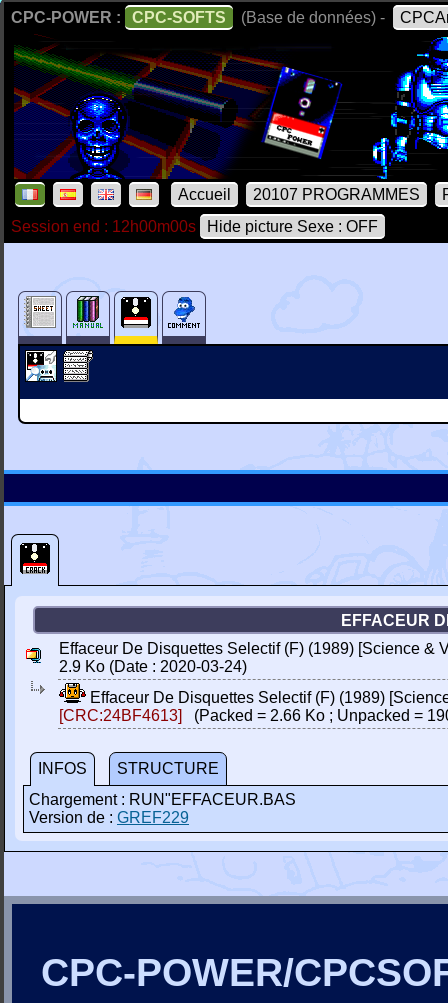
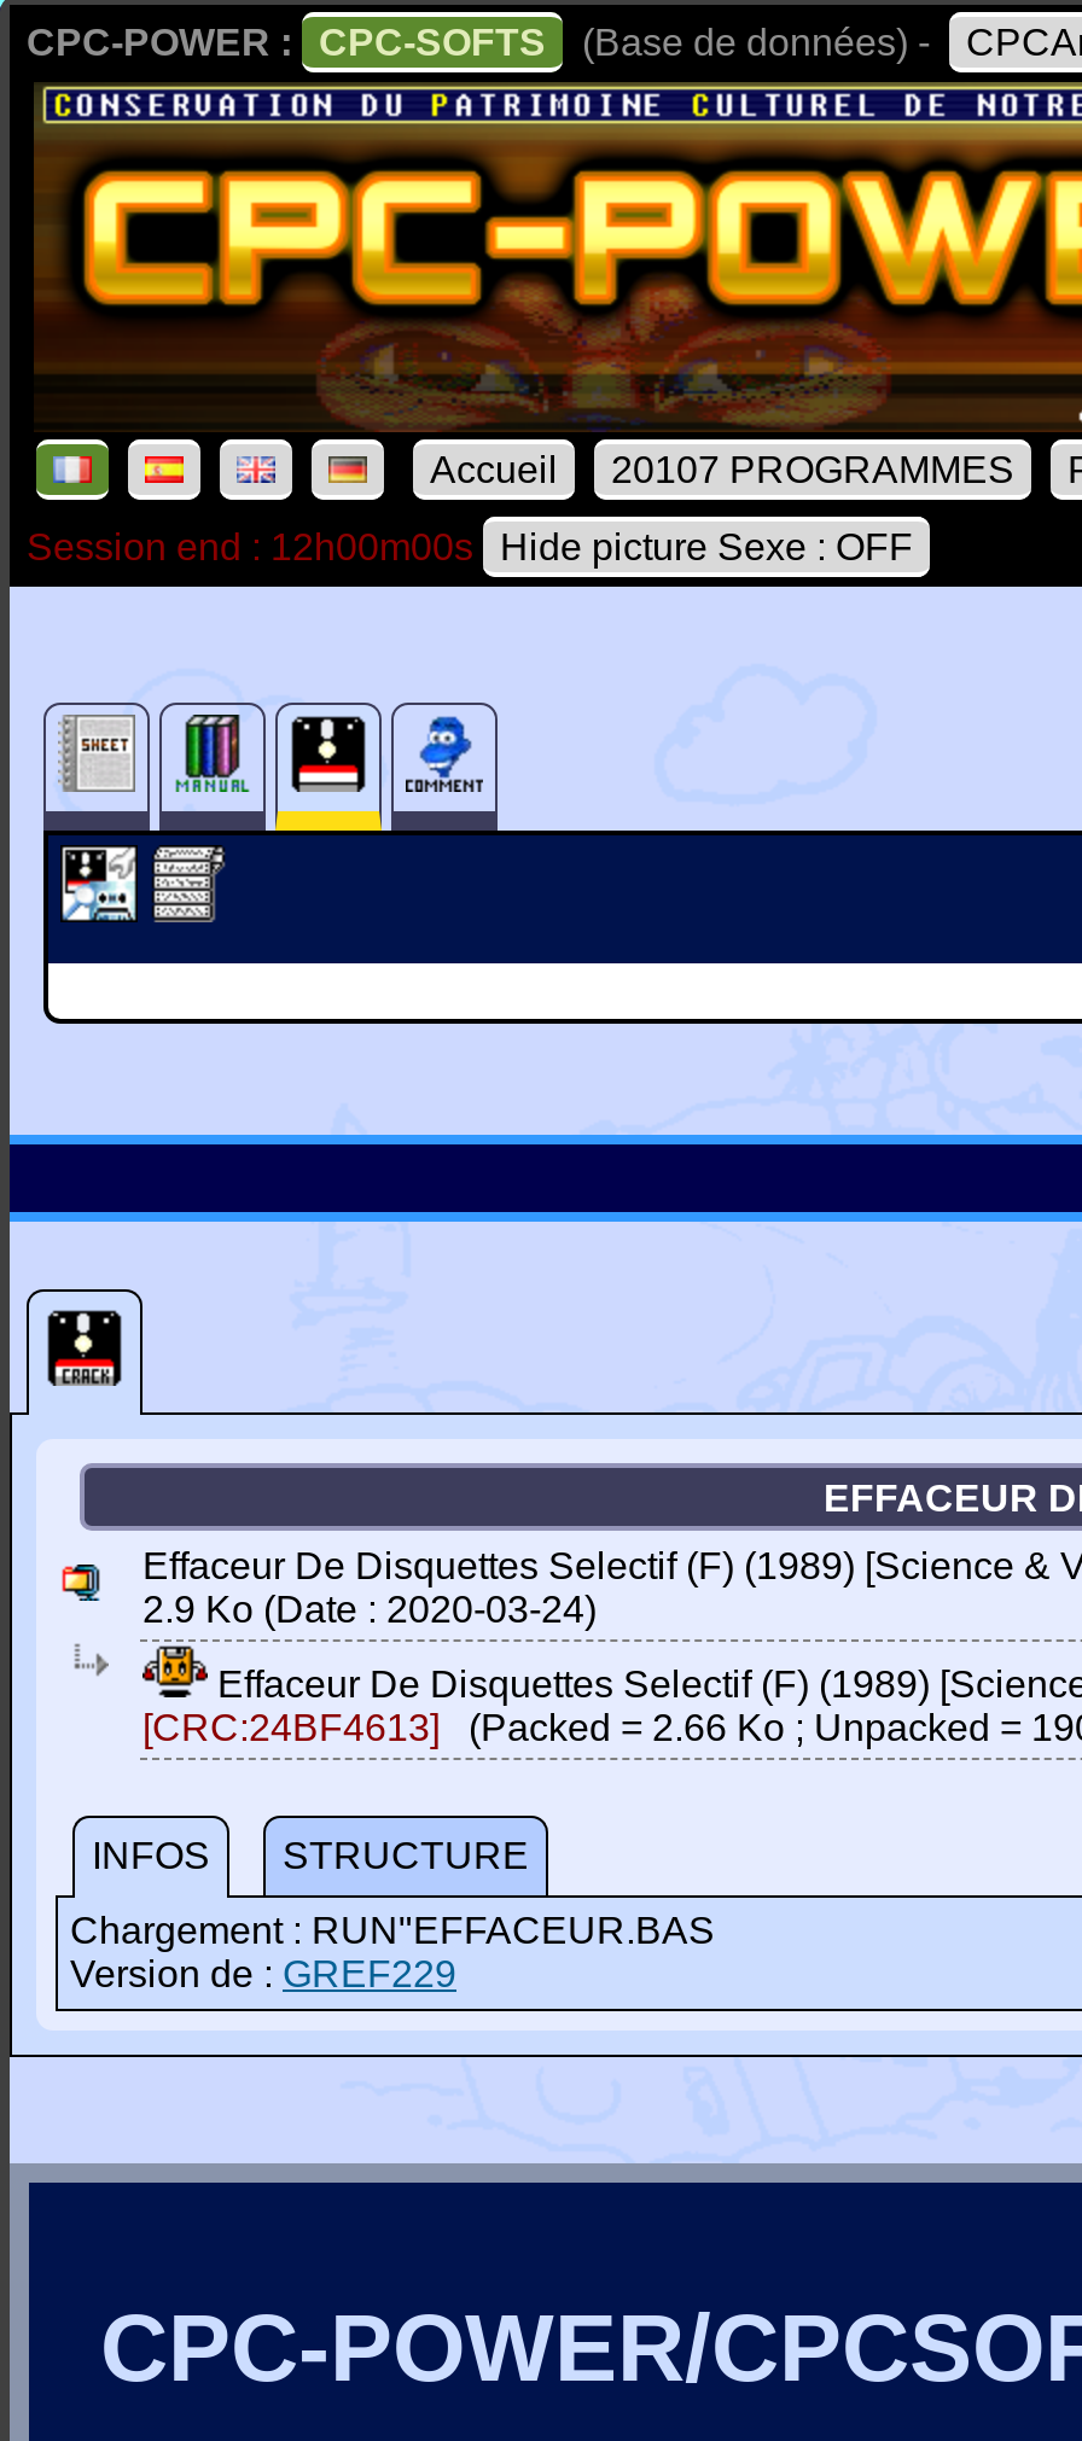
- [image]
+ [image]
